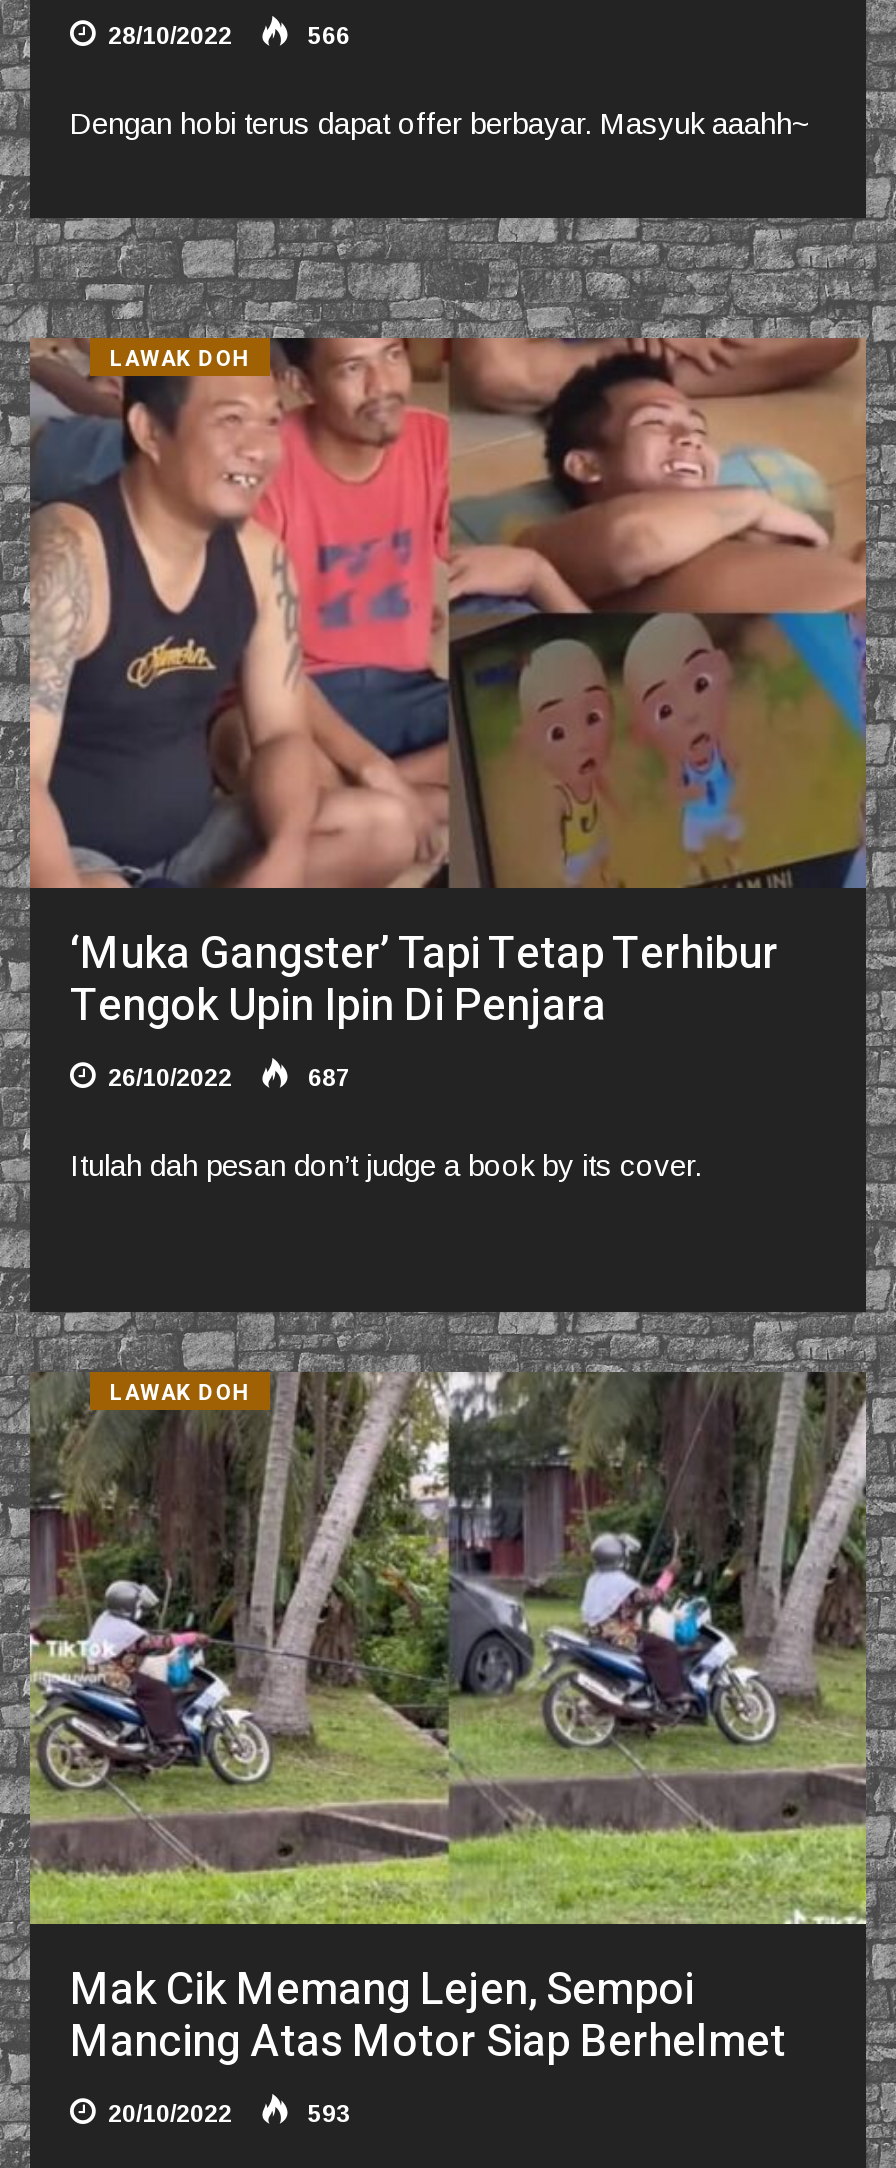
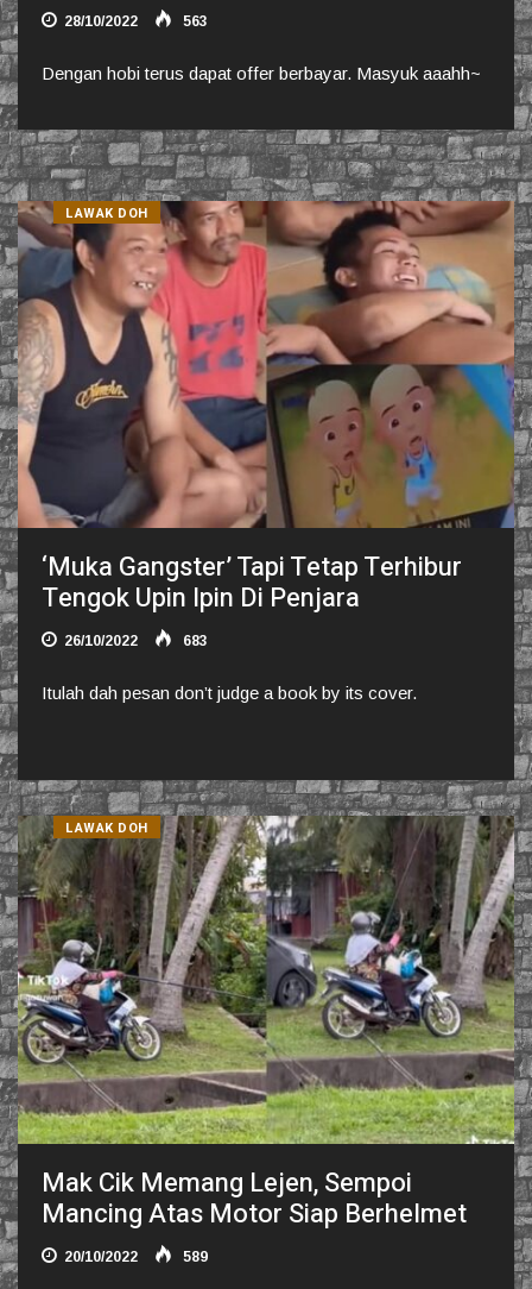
- 566
+ 563

- 687
+ 683

- 593
+ 589
